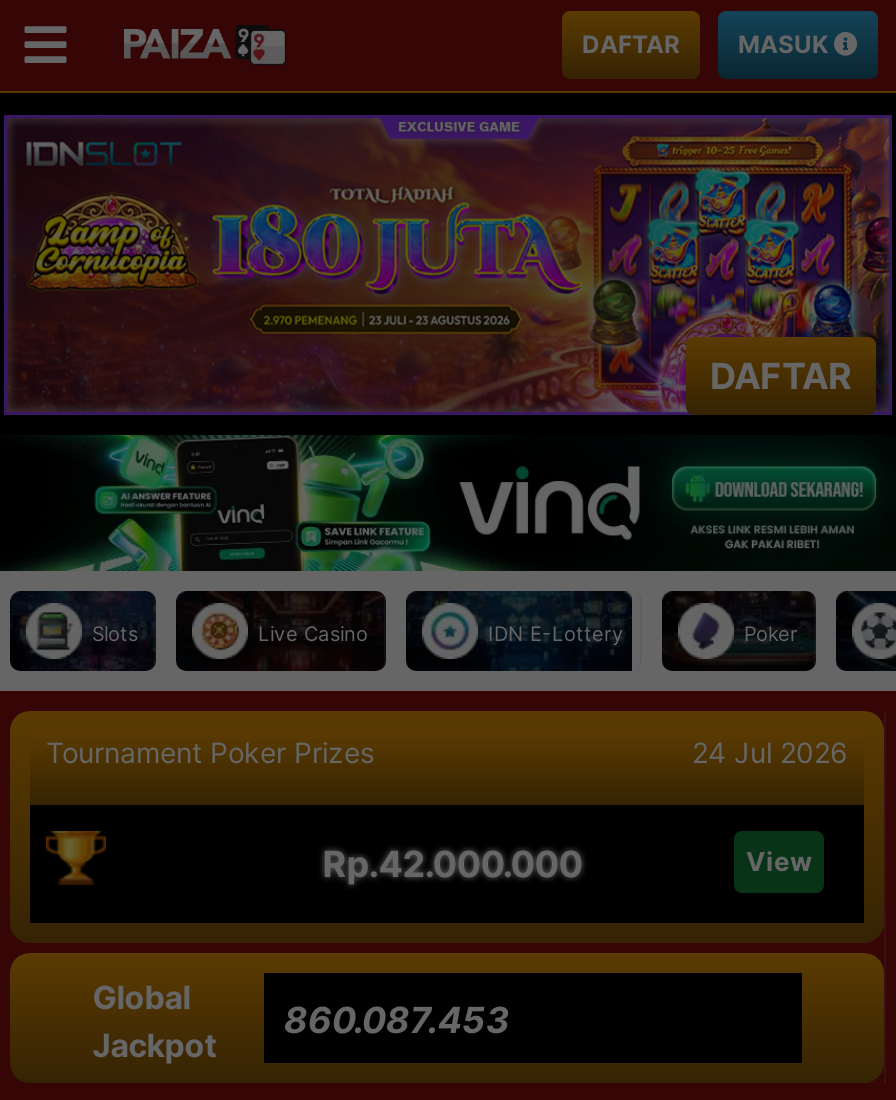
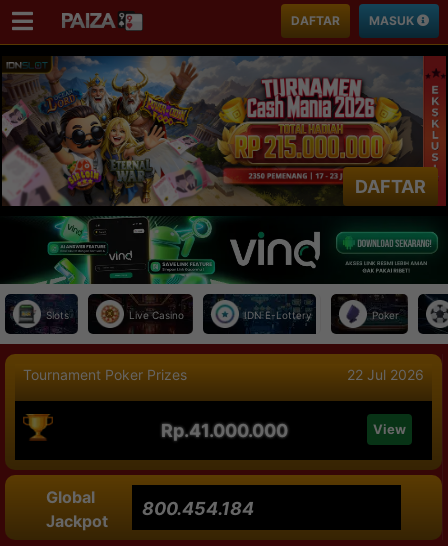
- [image]
+ [image]

- 24 Jul 2026
+ 22 Jul 2026

- Rp.42.000.000
+ Rp.41.000.000

- 860.087.453
+ 800.454.184
